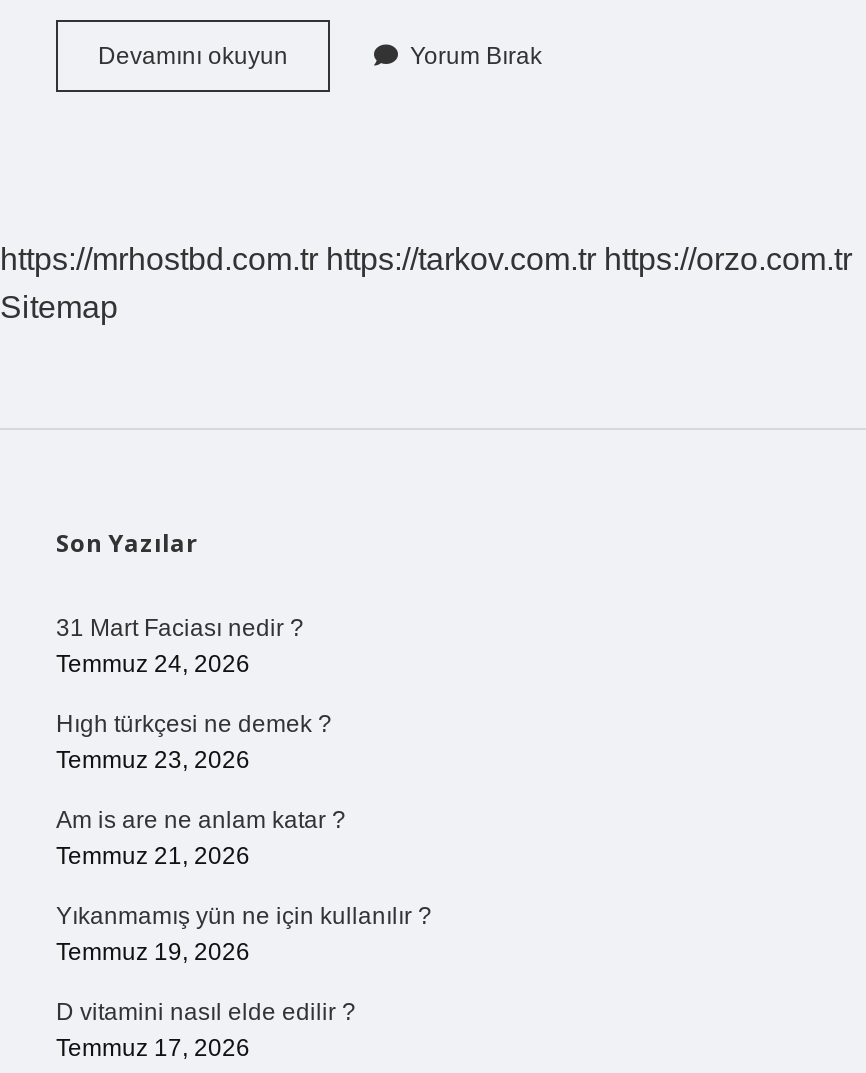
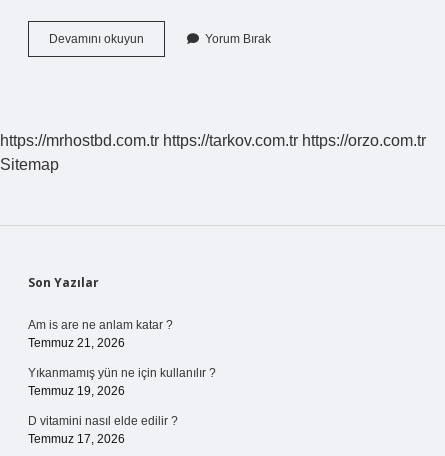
- 31 Mart Faciası nedir ?
- Temmuz 24, 2026
- Hıgh türkçesi ne demek ?
- Temmuz 23, 2026
